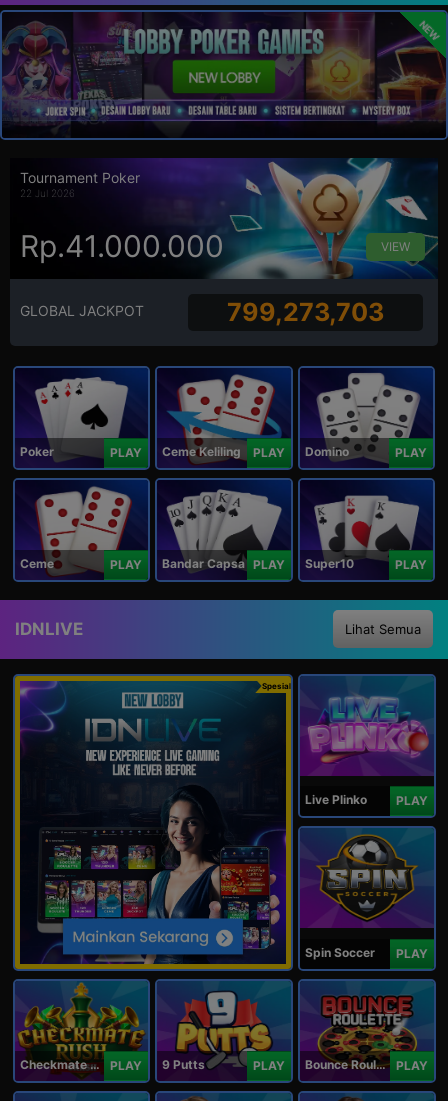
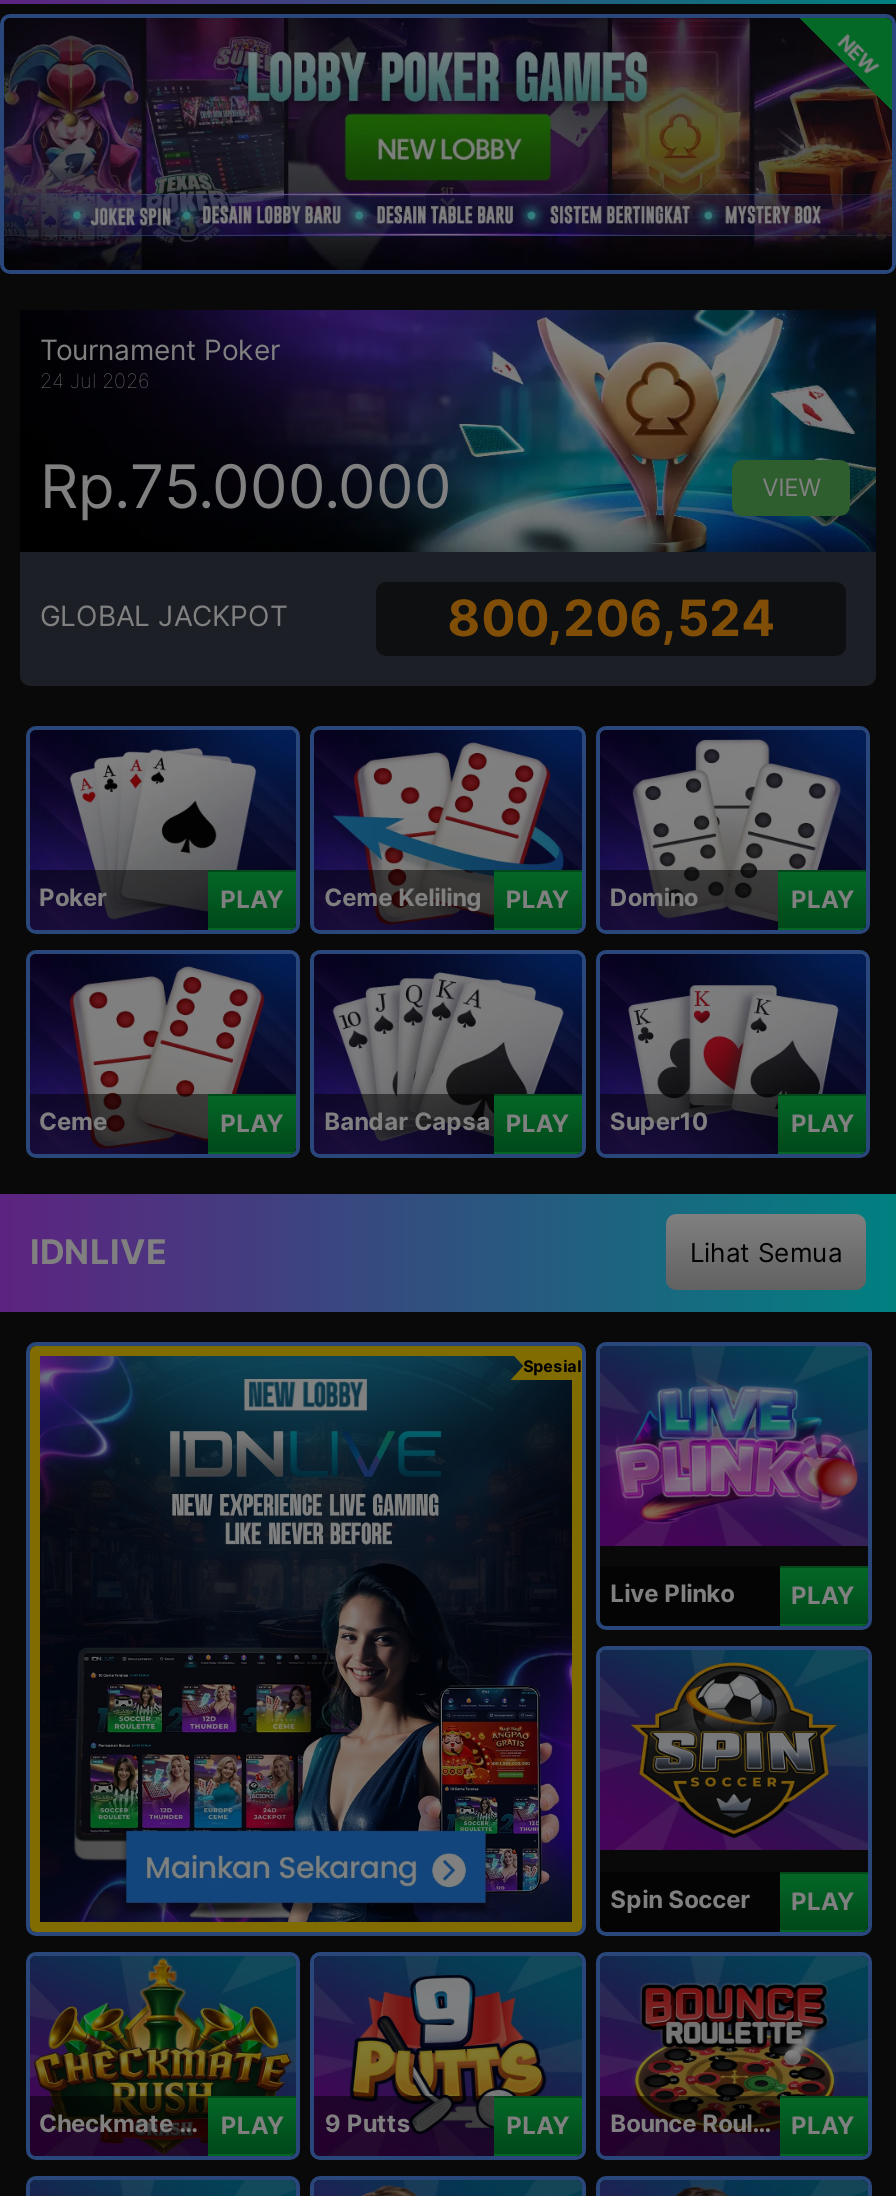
- 22 Jul 2026
+ 24 Jul 2026

- Rp.41.000.000
+ Rp.75.000.000

- 799,273,703
+ 800,206,524
